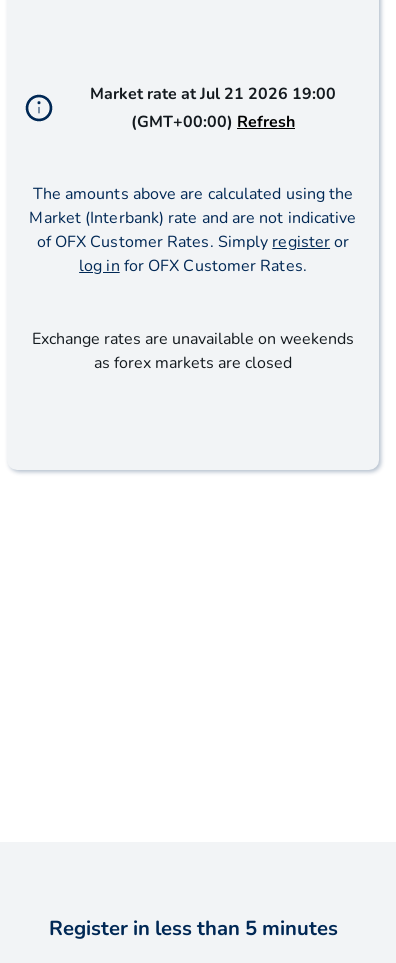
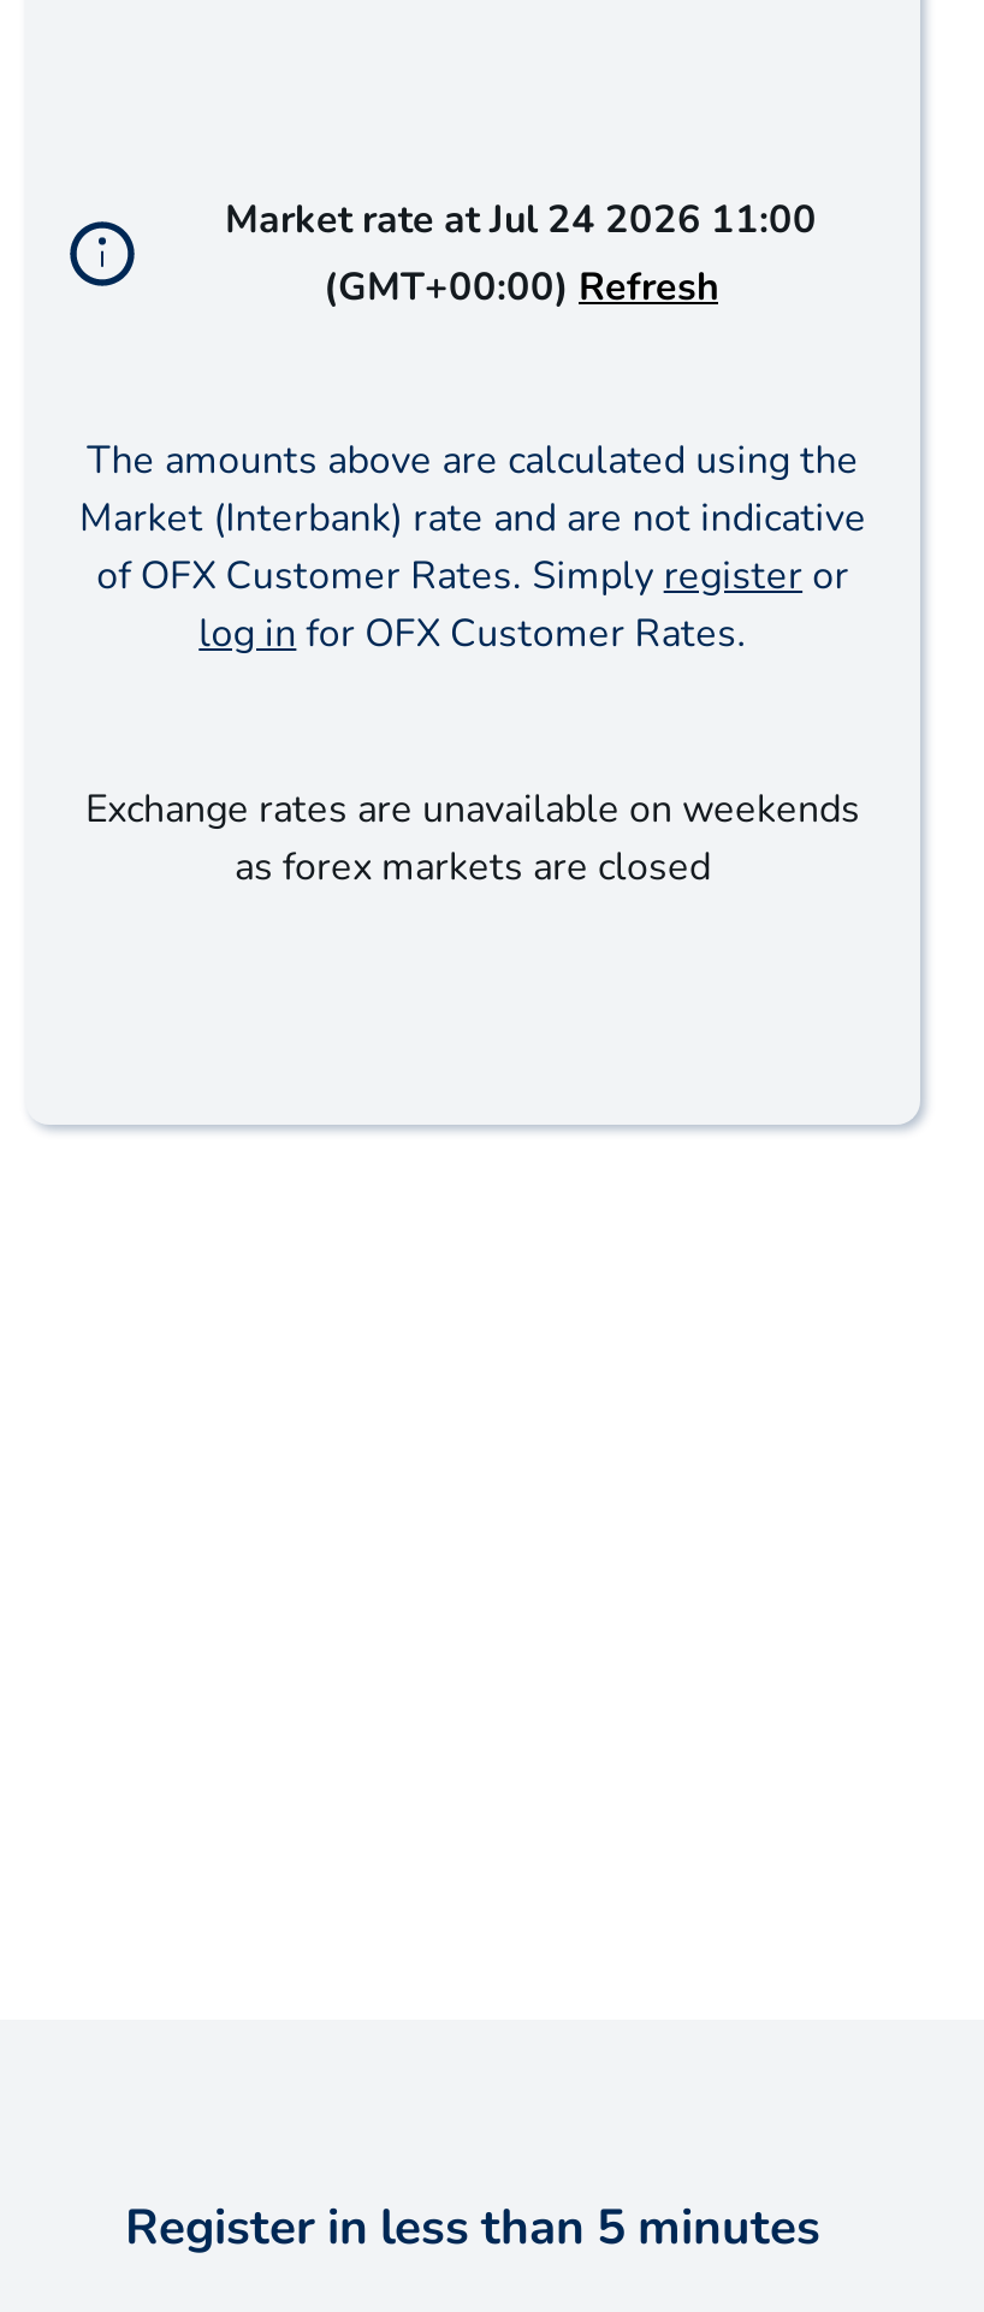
- Market rate at Jul 21 2026 19:00
+ Market rate at Jul 24 2026 11:00
